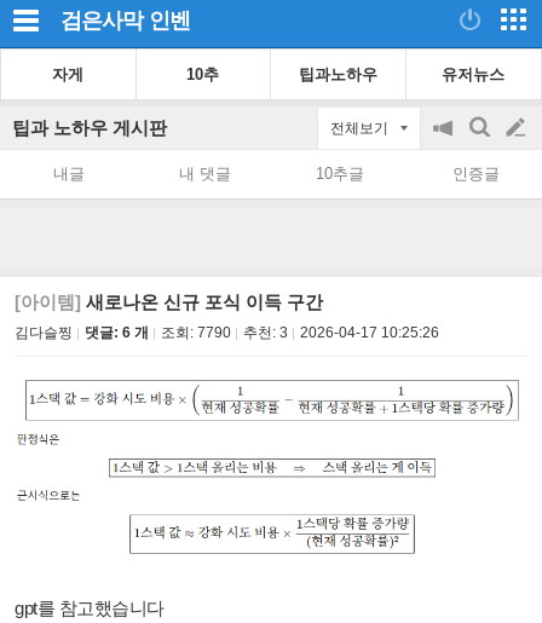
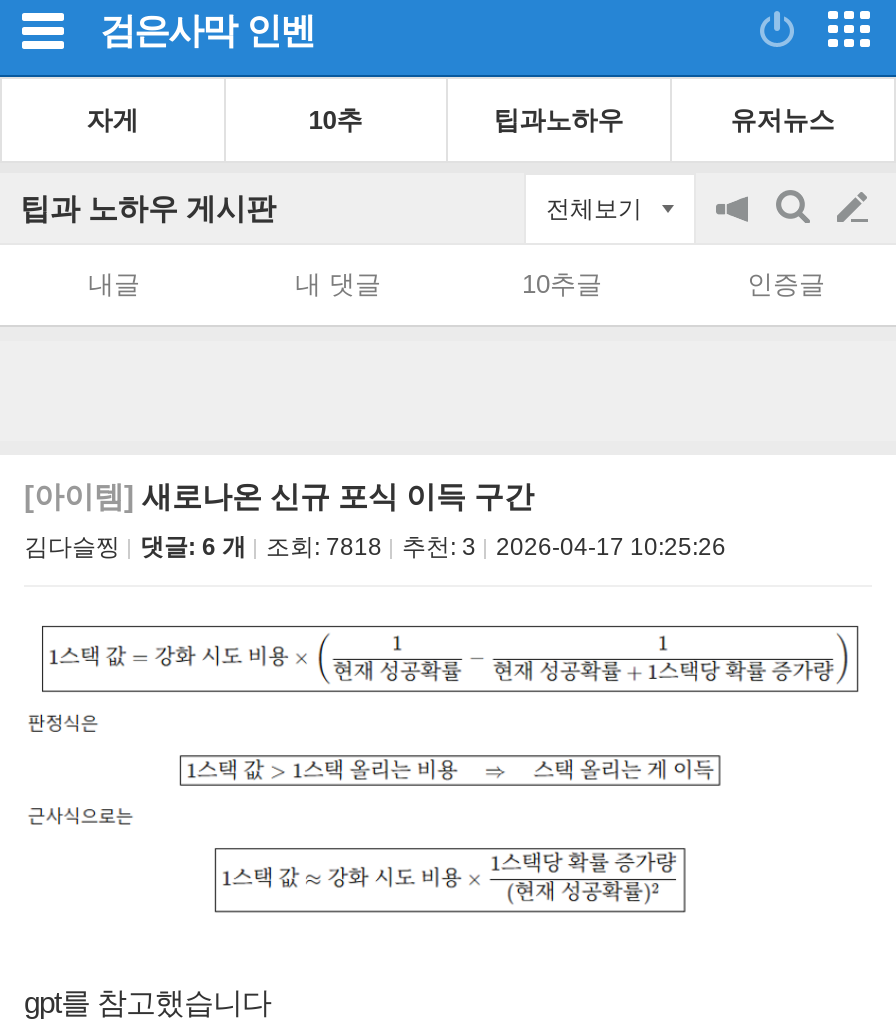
- 조회: 7790
+ 조회: 7818
